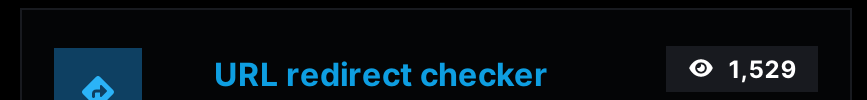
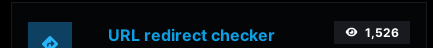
- 1,529
+ 1,526
